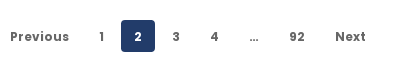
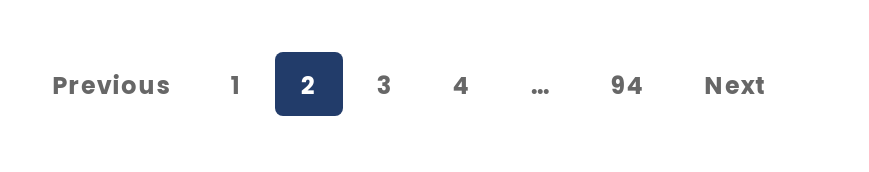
- 92
+ 94
